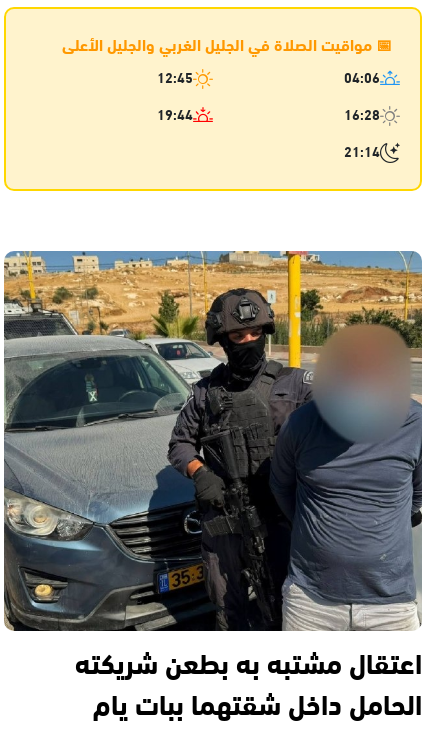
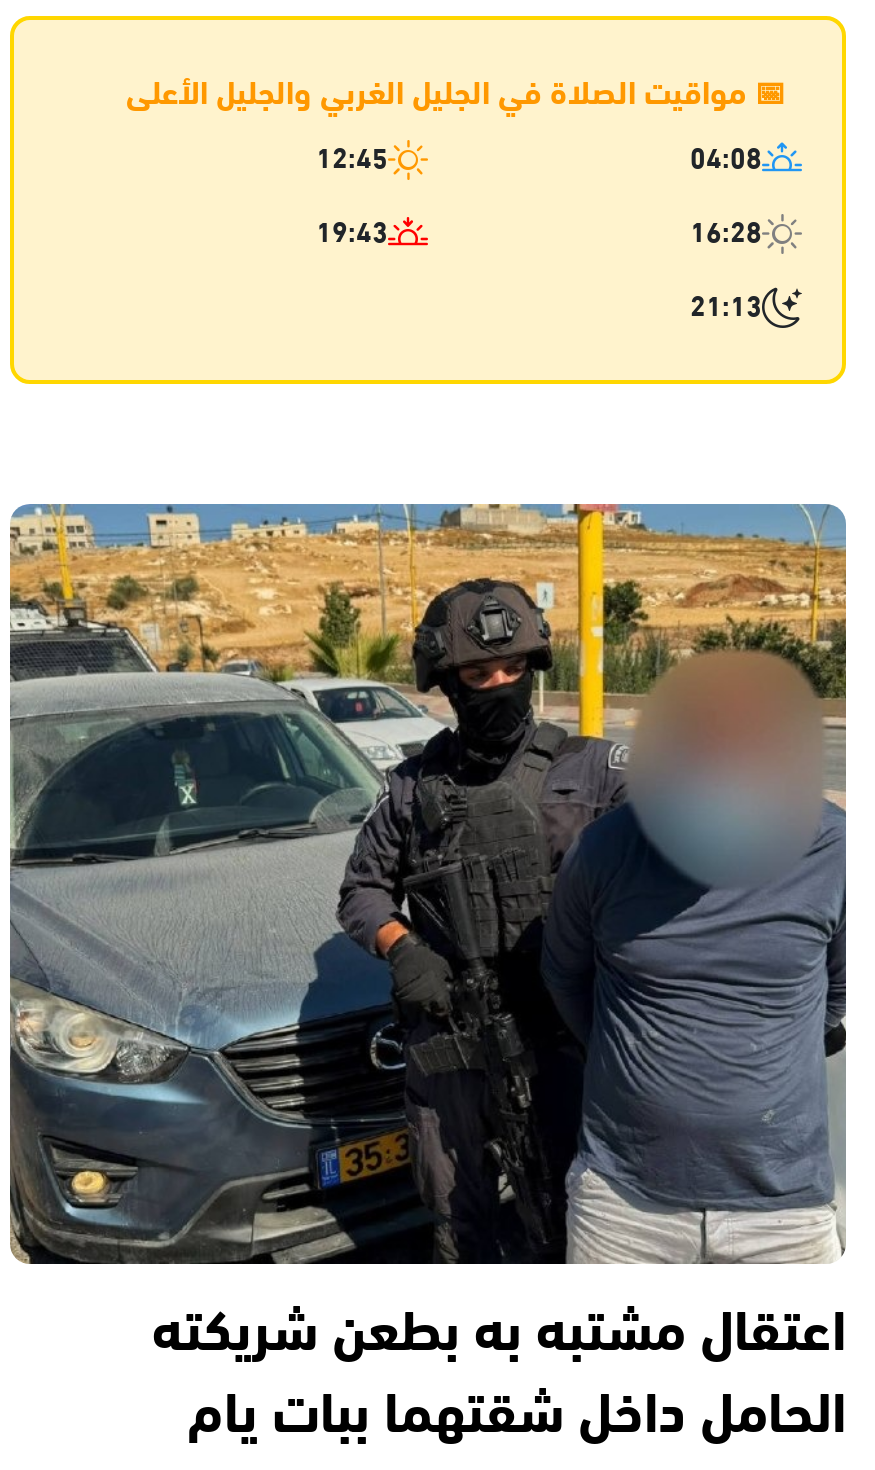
- 04:06
+ 04:08

- 19:44
+ 19:43

- 21:14
+ 21:13
